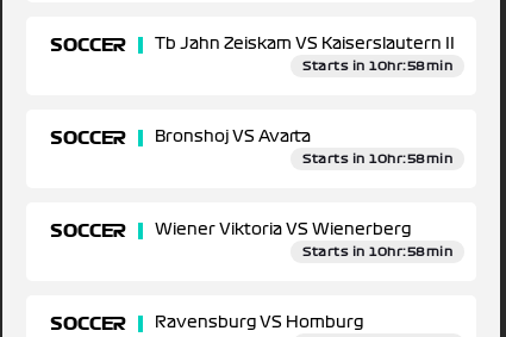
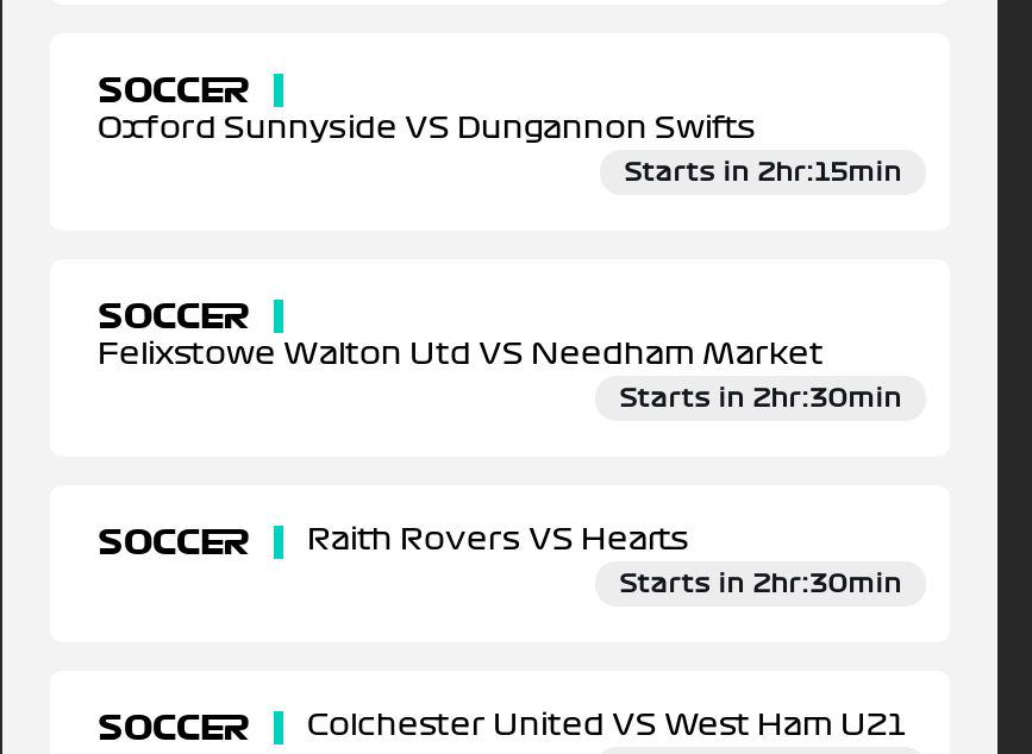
- Tb Jahn Zeiskam VS Kaiserslautern II
+ Oxford Sunnyside VS Dungannon Swifts

- Starts in 10hr:58min
+ Starts in 2hr:15min

- Bronshoj VS Avarta
+ Felixstowe Walton Utd VS Needham Market

- Starts in 10hr:58min
+ Starts in 2hr:30min

- Wiener Viktoria VS Wienerberg
+ Raith Rovers VS Hearts

- Starts in 10hr:58min
+ Starts in 2hr:30min

- Ravensburg VS Homburg
+ Colchester United VS West Ham U21
